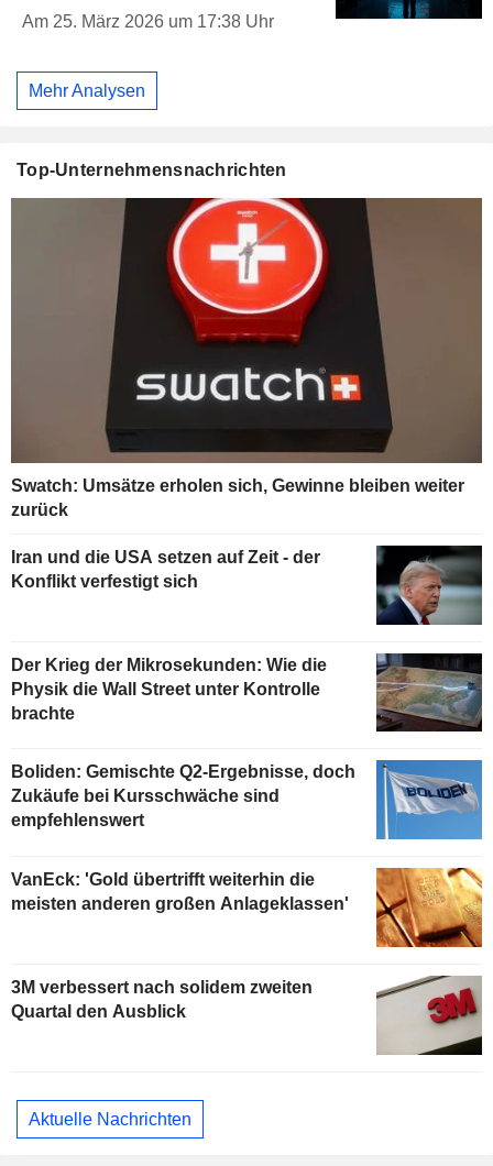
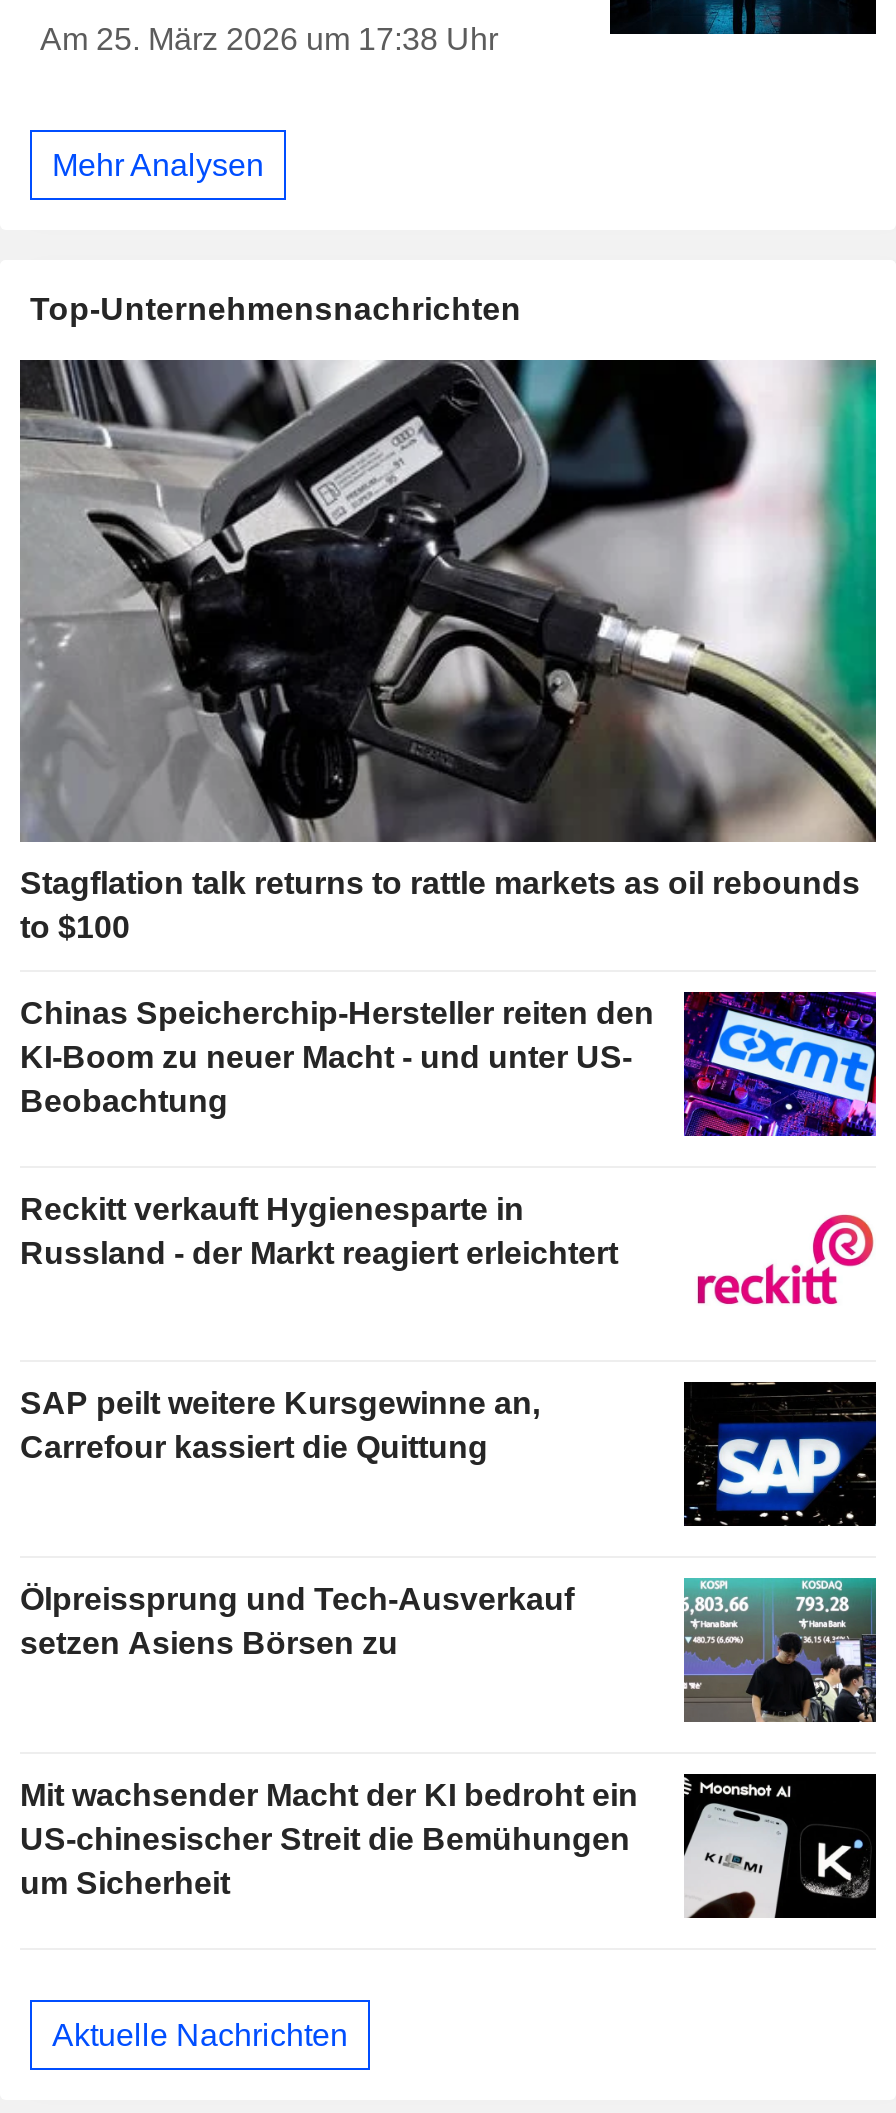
- [image]
- Swatch: Umsätze erholen sich, Gewinne bleiben weiter
- zurück
+ [image]
+ Stagflation talk returns to rattle markets as oil rebounds
+ to $100

- Iran und die USA setzen auf Zeit - der
- Konflikt verfestigt sich
+ Chinas Speicherchip-Hersteller reiten den
+ KI-Boom zu neuer Macht - und unter US-
+ Beobachtung

- [image]
+ [image]

- Der Krieg der Mikrosekunden: Wie die
- Physik die Wall Street unter Kontrolle
- brachte
+ Reckitt verkauft Hygienesparte in
+ Russland - der Markt reagiert erleichtert

- [image]
+ [image]

- Boliden: Gemischte Q2-Ergebnisse, doch
- Zukäufe bei Kursschwäche sind
- empfehlenswert
+ SAP peilt weitere Kursgewinne an,
+ Carrefour kassiert die Quittung

- [image]
+ [image]

- VanEck: 'Gold übertrifft weiterhin die
- meisten anderen großen Anlageklassen'
+ Ölpreissprung und Tech-Ausverkauf
+ setzen Asiens Börsen zu

- [image]
+ [image]

- 3M verbessert nach solidem zweiten
- Quartal den Ausblick
+ Mit wachsender Macht der KI bedroht ein
+ US-chinesischer Streit die Bemühungen
+ um Sicherheit

- [image]
+ [image]
